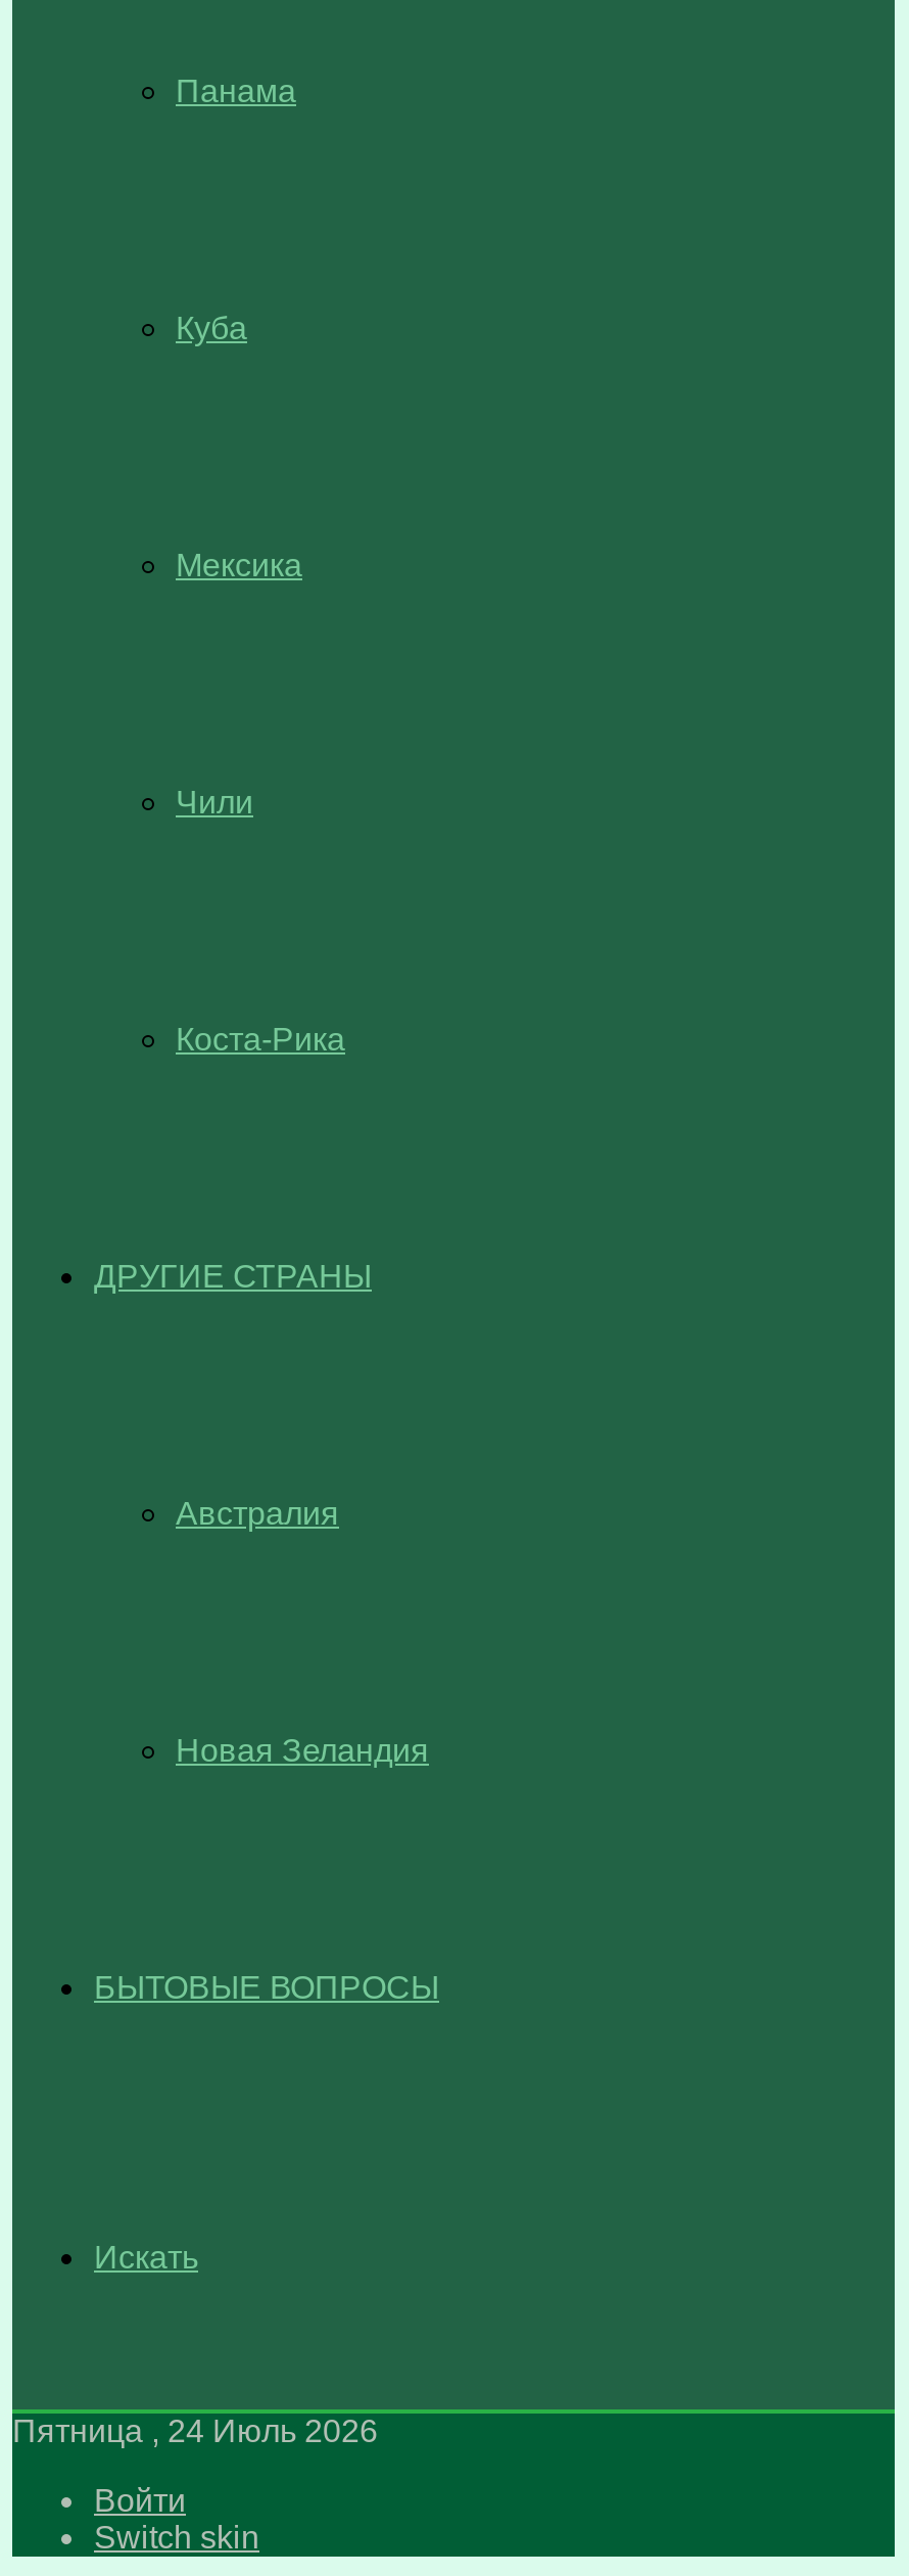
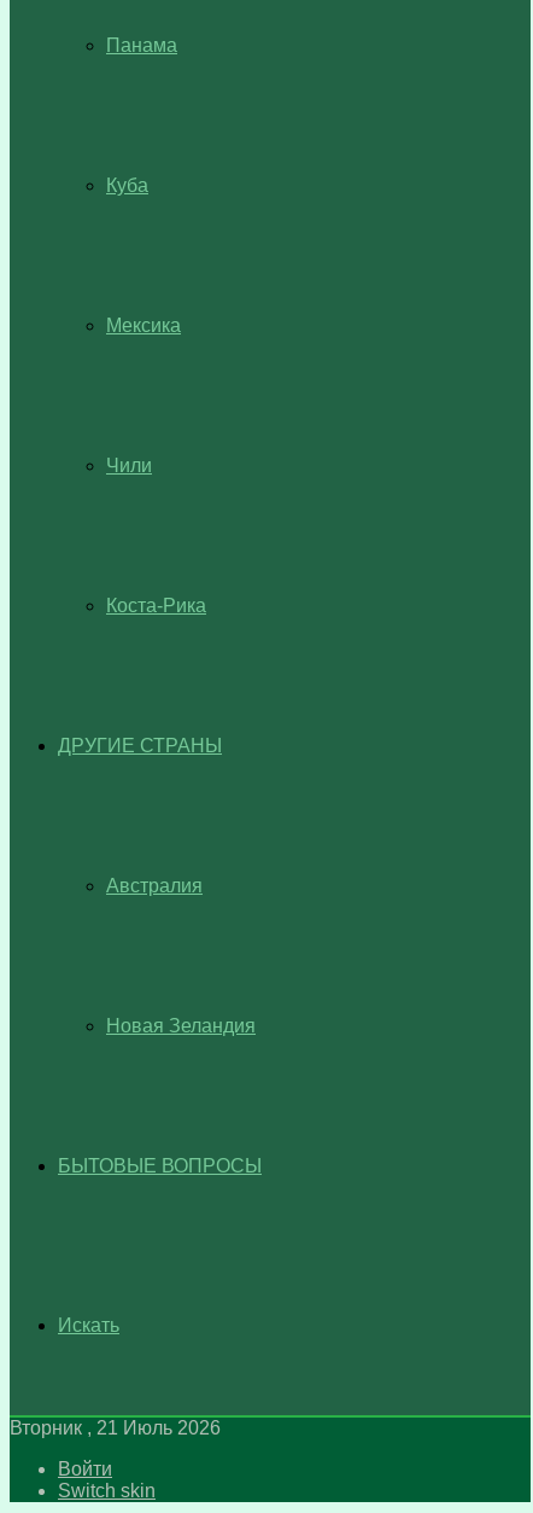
- Пятница , 24 Июль 2026
+ Вторник , 21 Июль 2026
